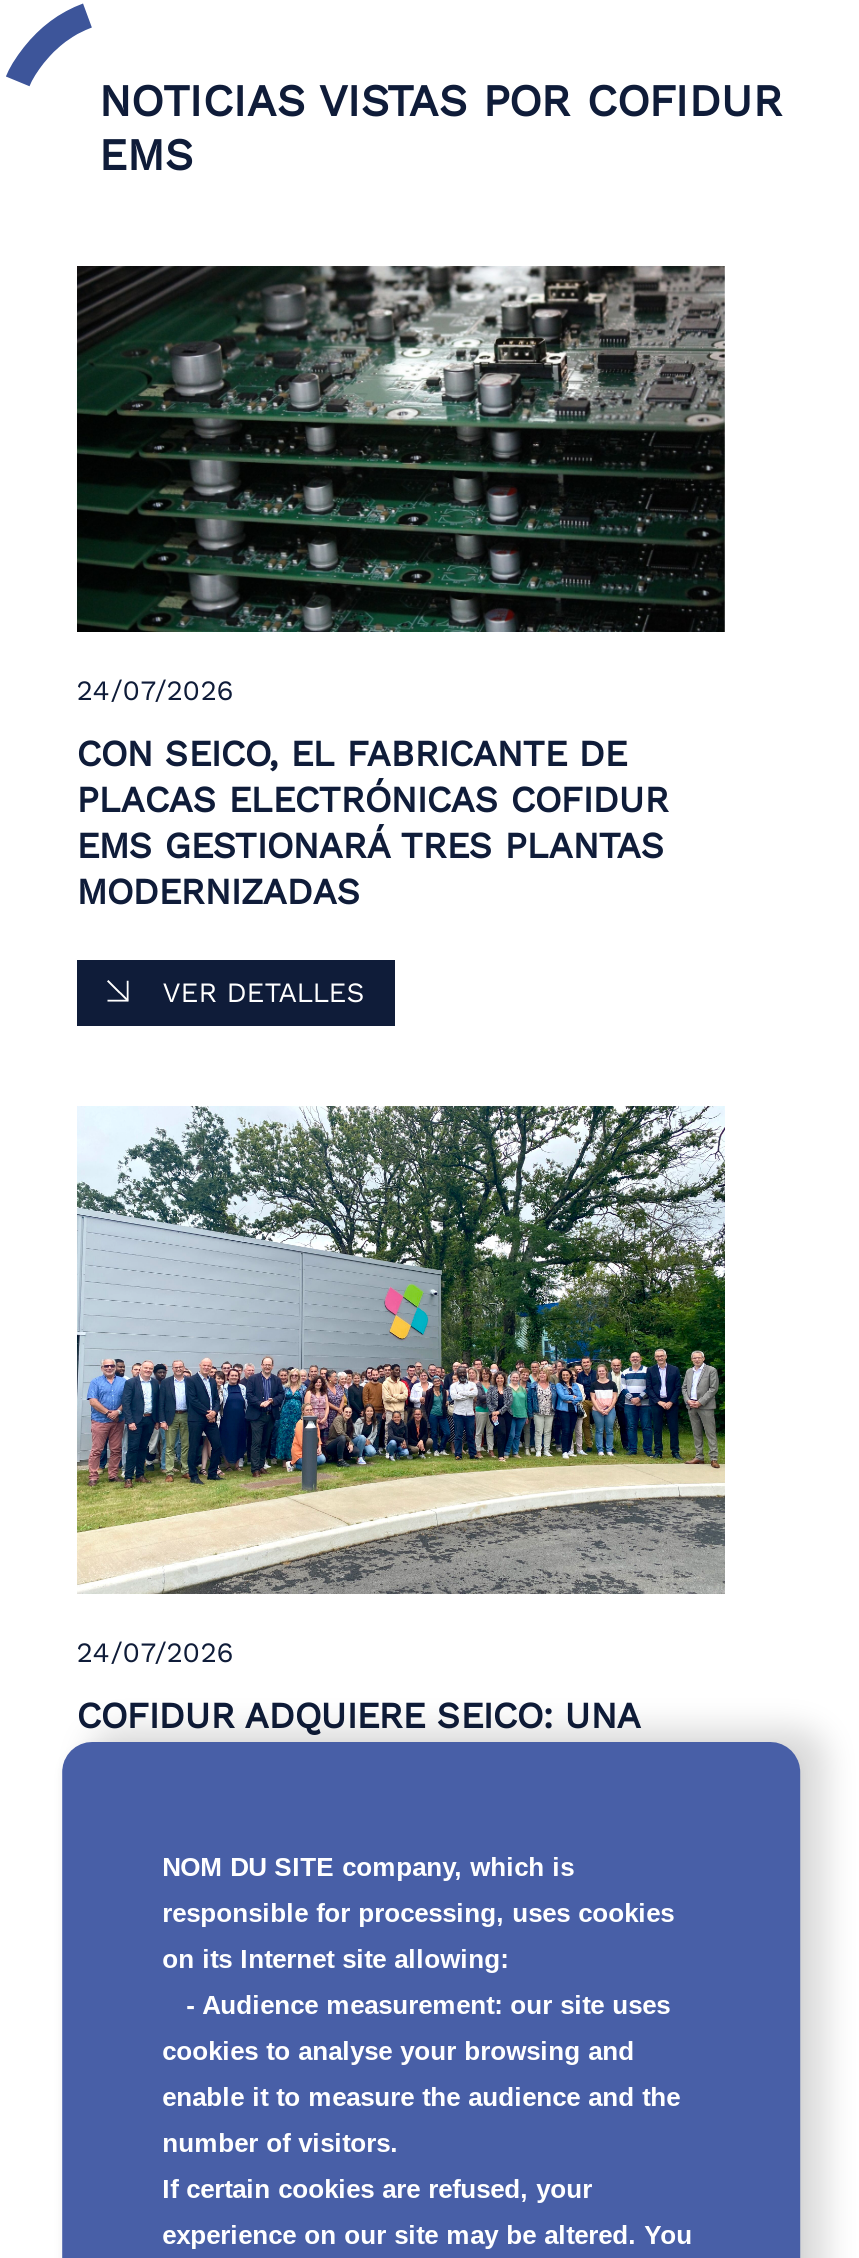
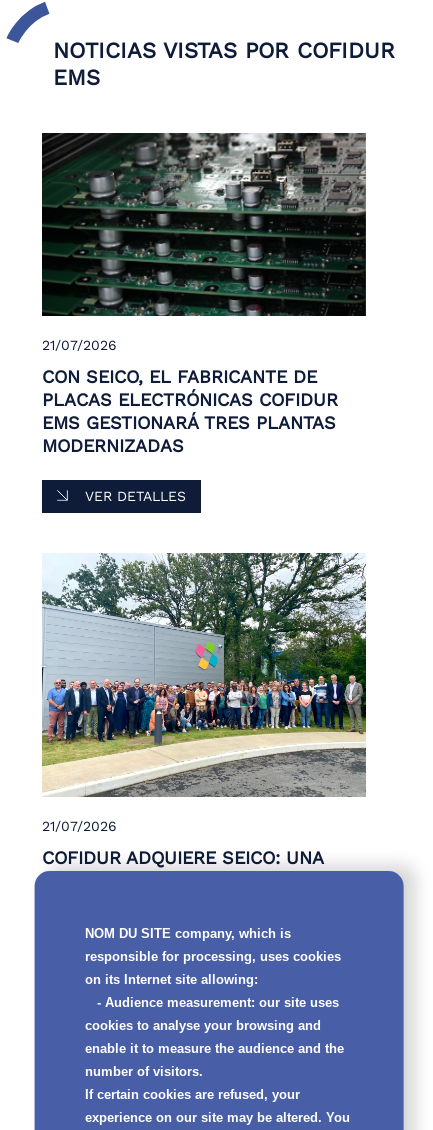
- 24/07/2026
+ 21/07/2026

- 24/07/2026
+ 21/07/2026
